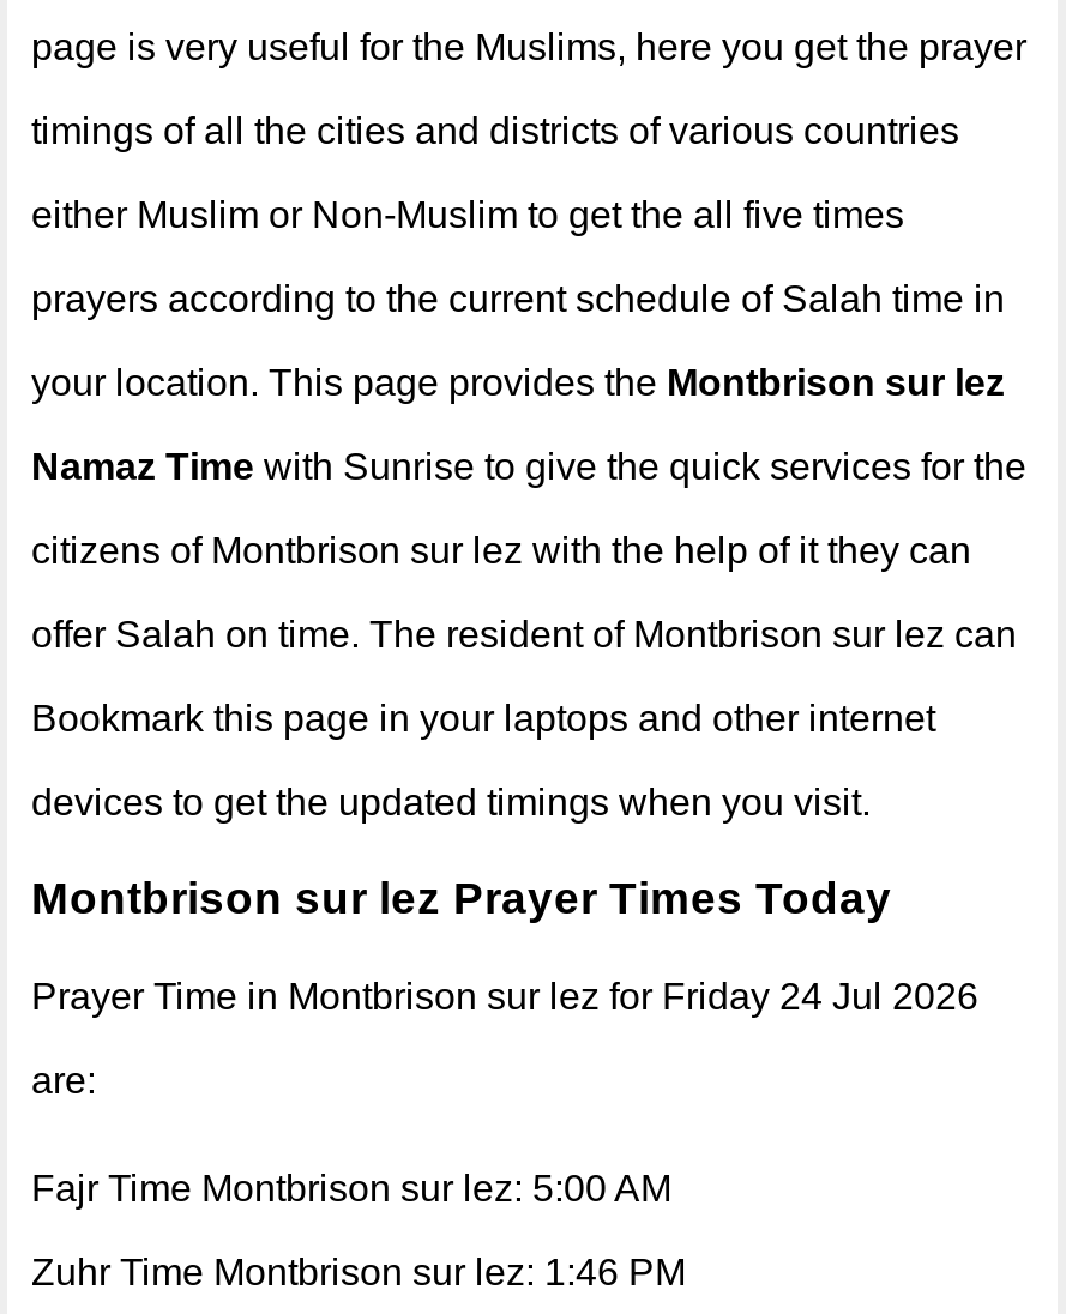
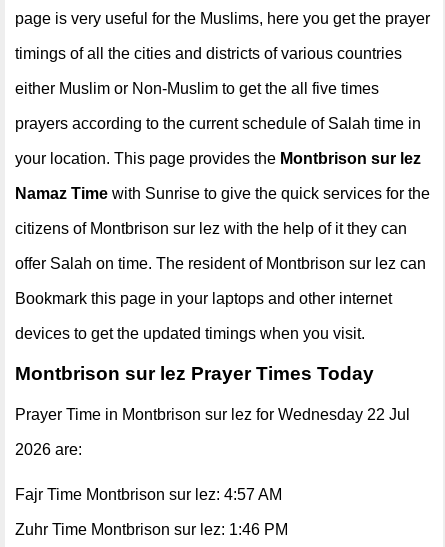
- Prayer Time in Montbrison sur lez for Friday 24 Jul 2026
+ Prayer Time in Montbrison sur lez for Wednesday 22 Jul

- are:
+ 2026 are:

- Fajr Time Montbrison sur lez: 5:00 AM
+ Fajr Time Montbrison sur lez: 4:57 AM
